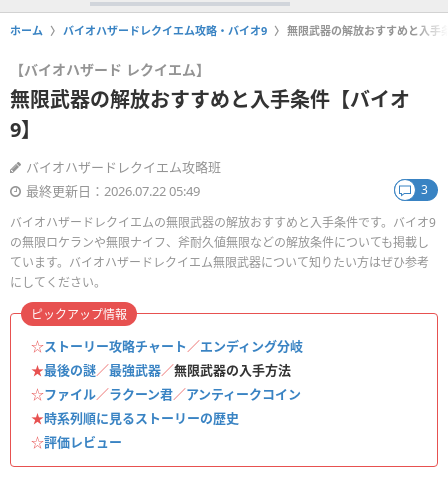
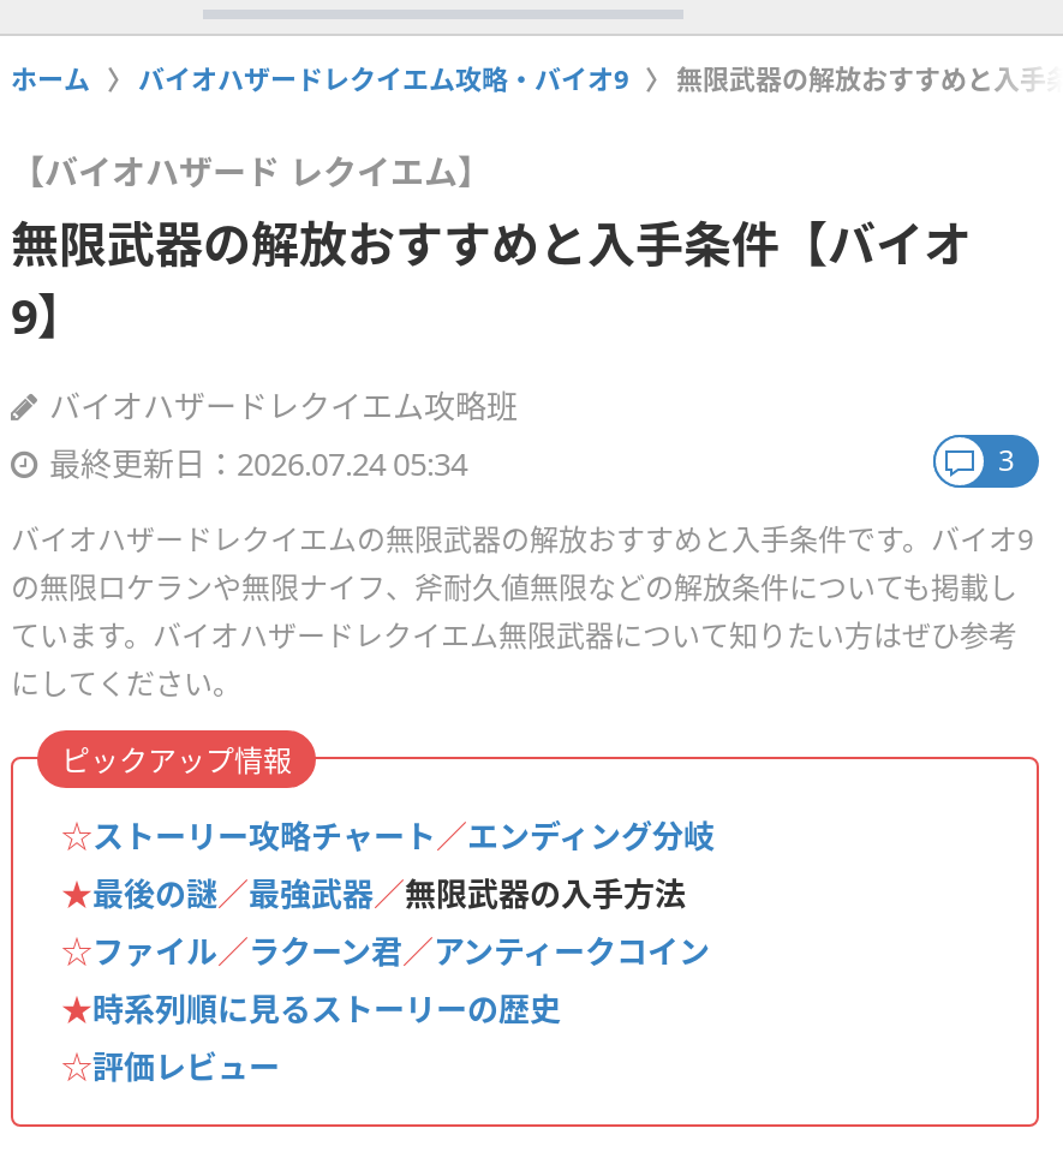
- 最終更新日：2026.07.22 05:49
+ 最終更新日：2026.07.24 05:34
